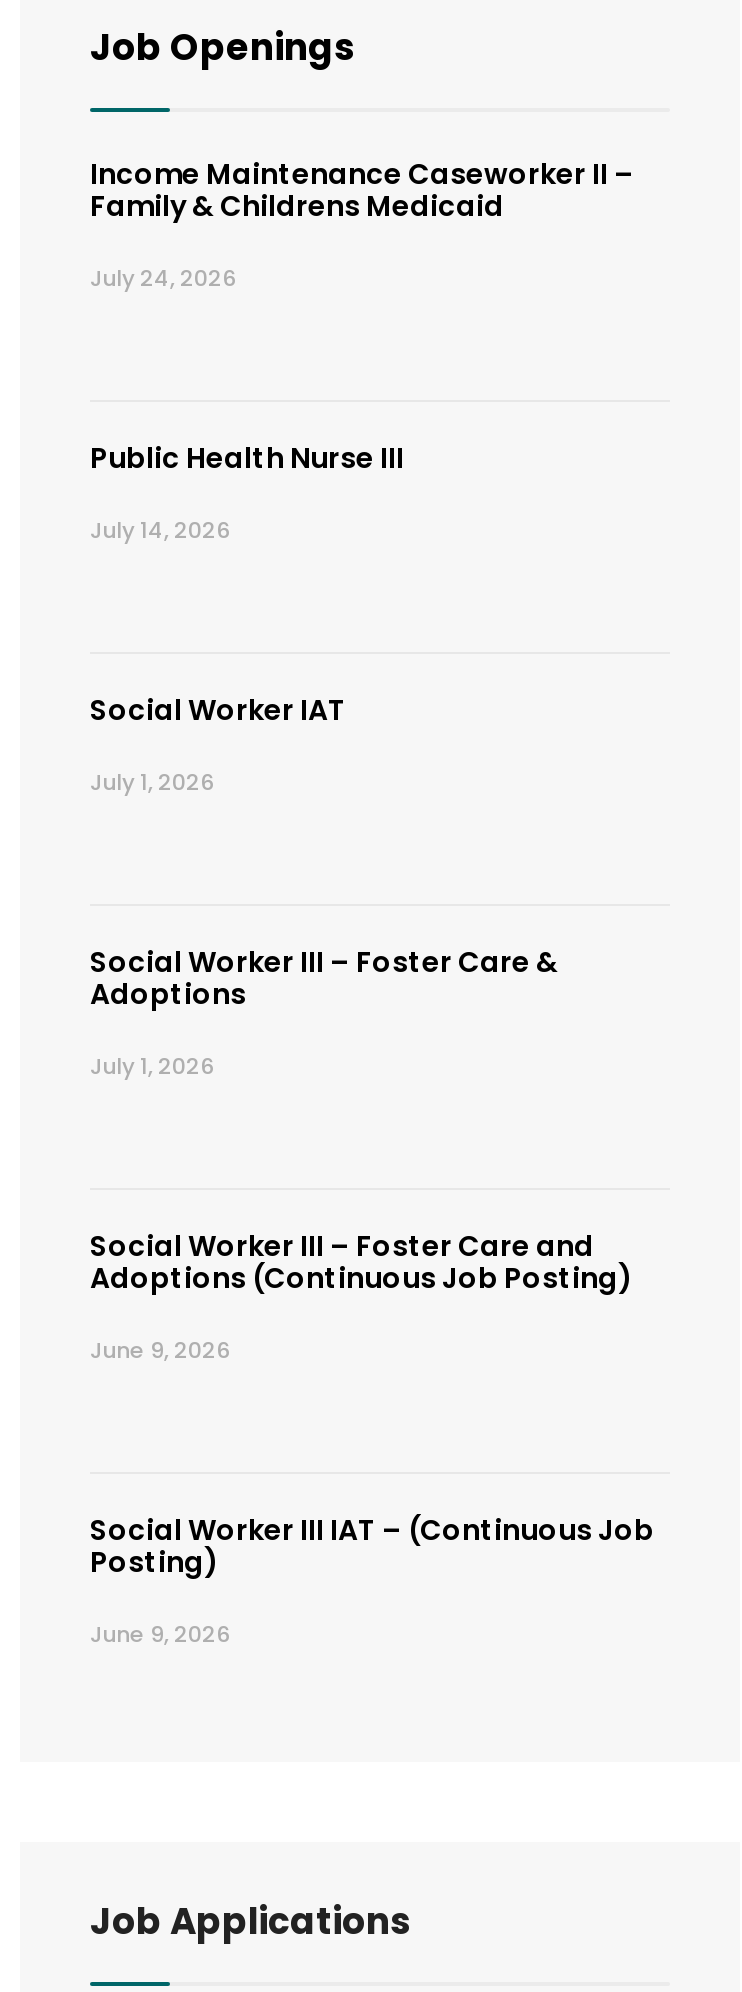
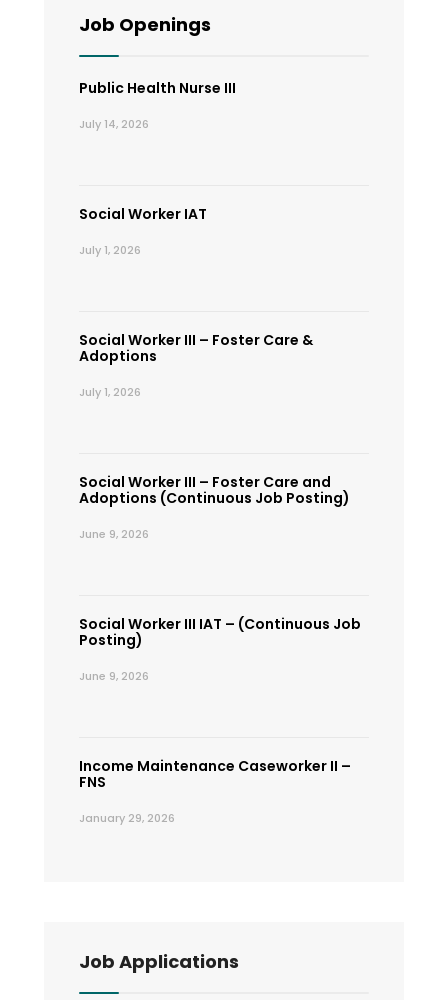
moved down: Income Maintenance Caseworker II –

- Family & Childrens Medicaid
- July 24, 2026

moved up: Public Health Nurse III | July 14, 2026 | Social Worker IAT | ... | Posting) | June 9, 2026

+ FNS
+ January 29, 2026
